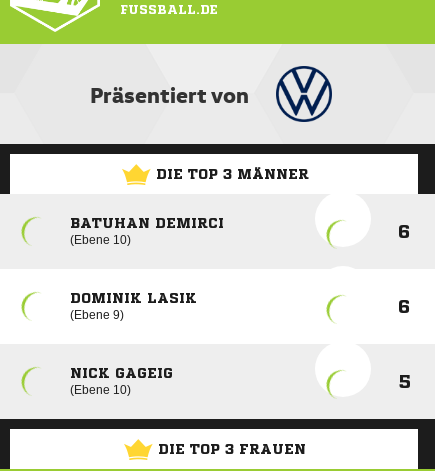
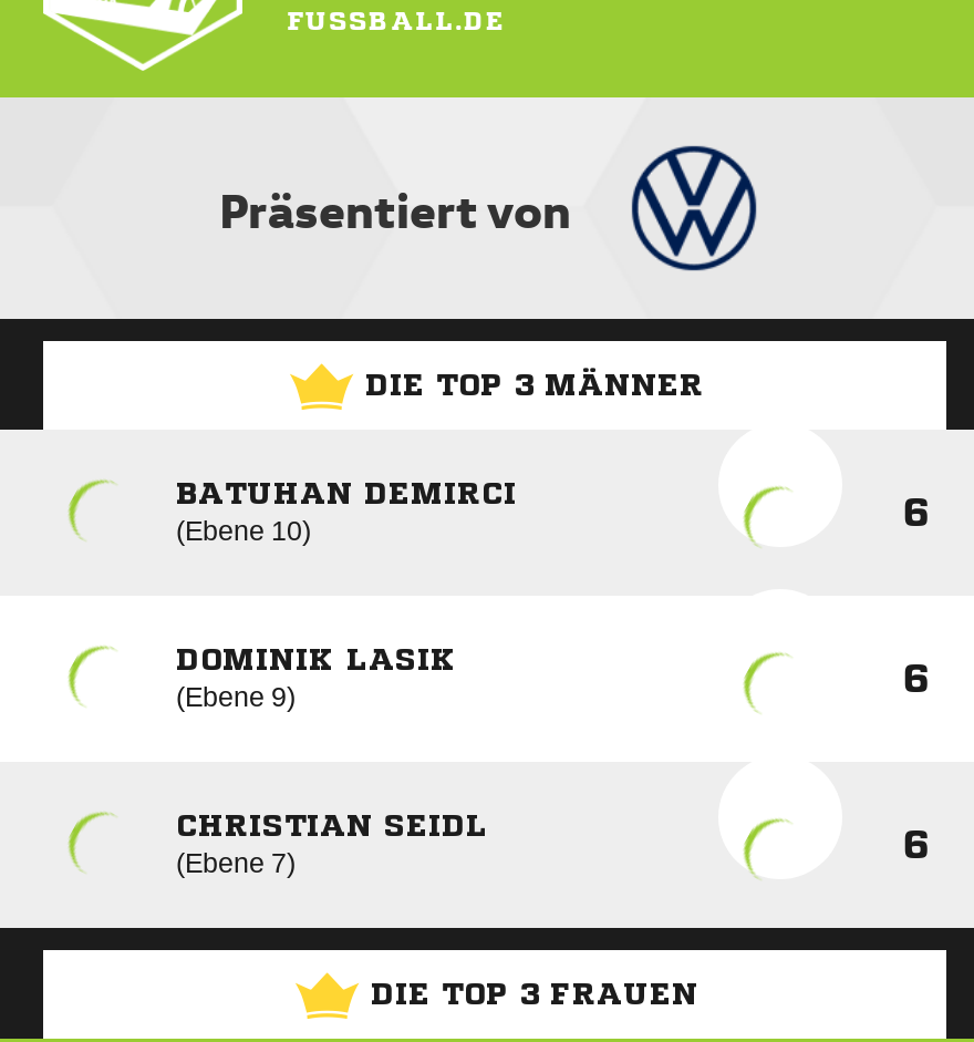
- NICK GAGEIG
- Ebene 10
- 5
+ CHRISTIAN SEIDL
+ Ebene 7
+ 6
